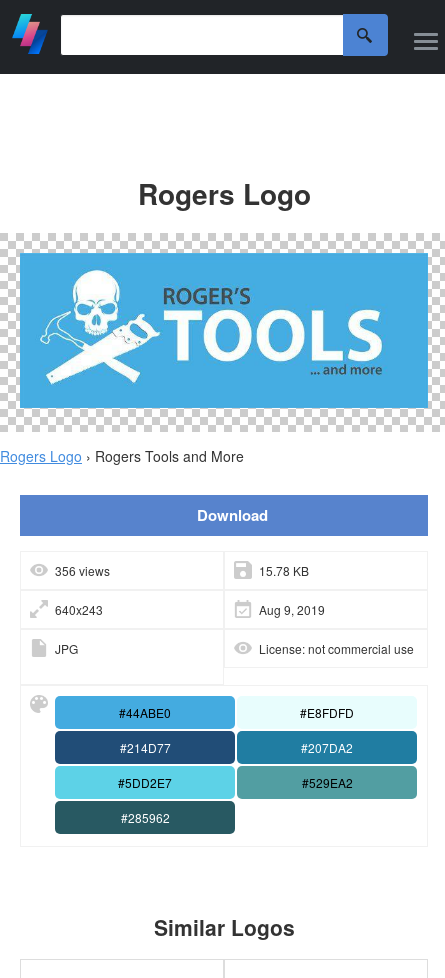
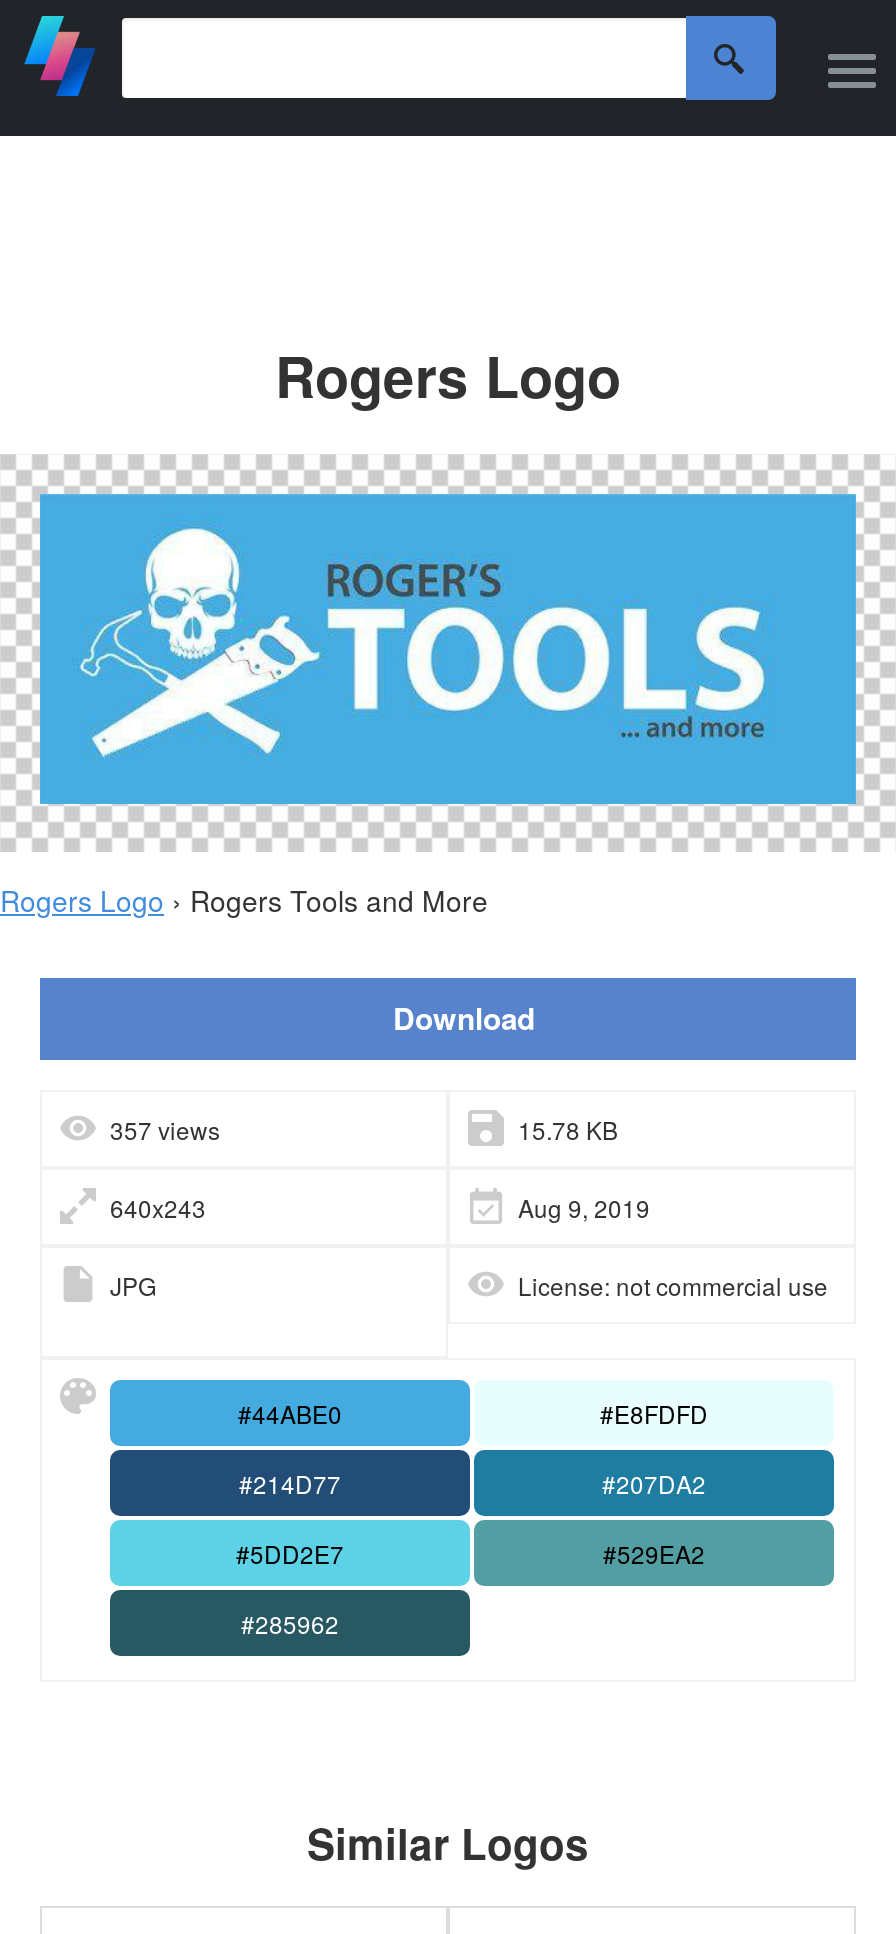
- 356 views
+ 357 views
